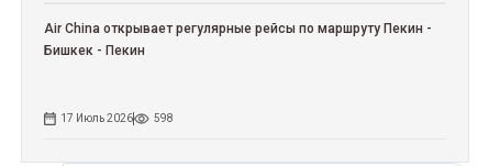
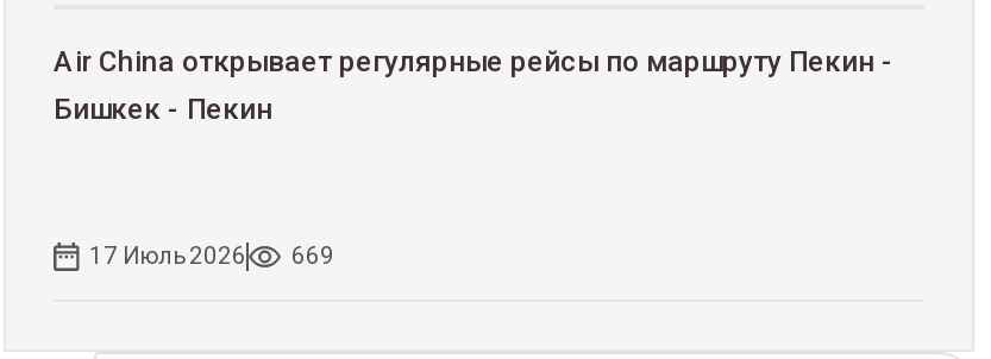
- 17 Июль 2026 598
+ 17 Июль 2026 669
